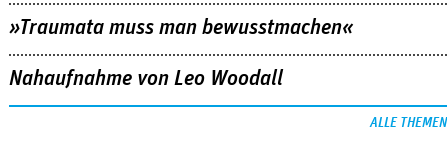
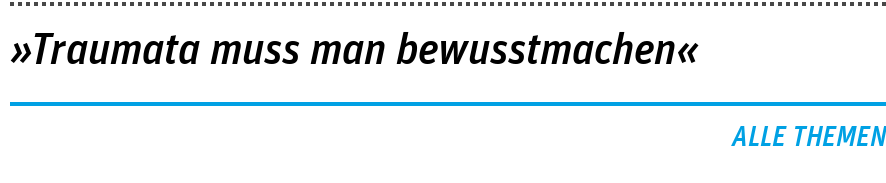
- Nahaufnahme von Leo Woodall
